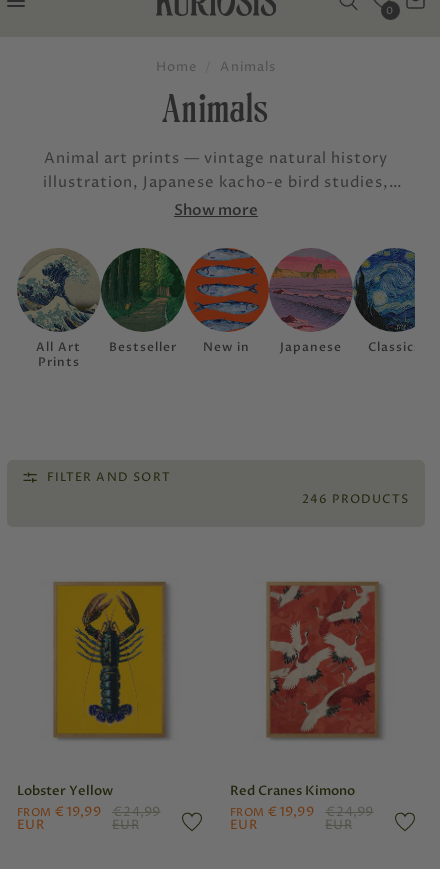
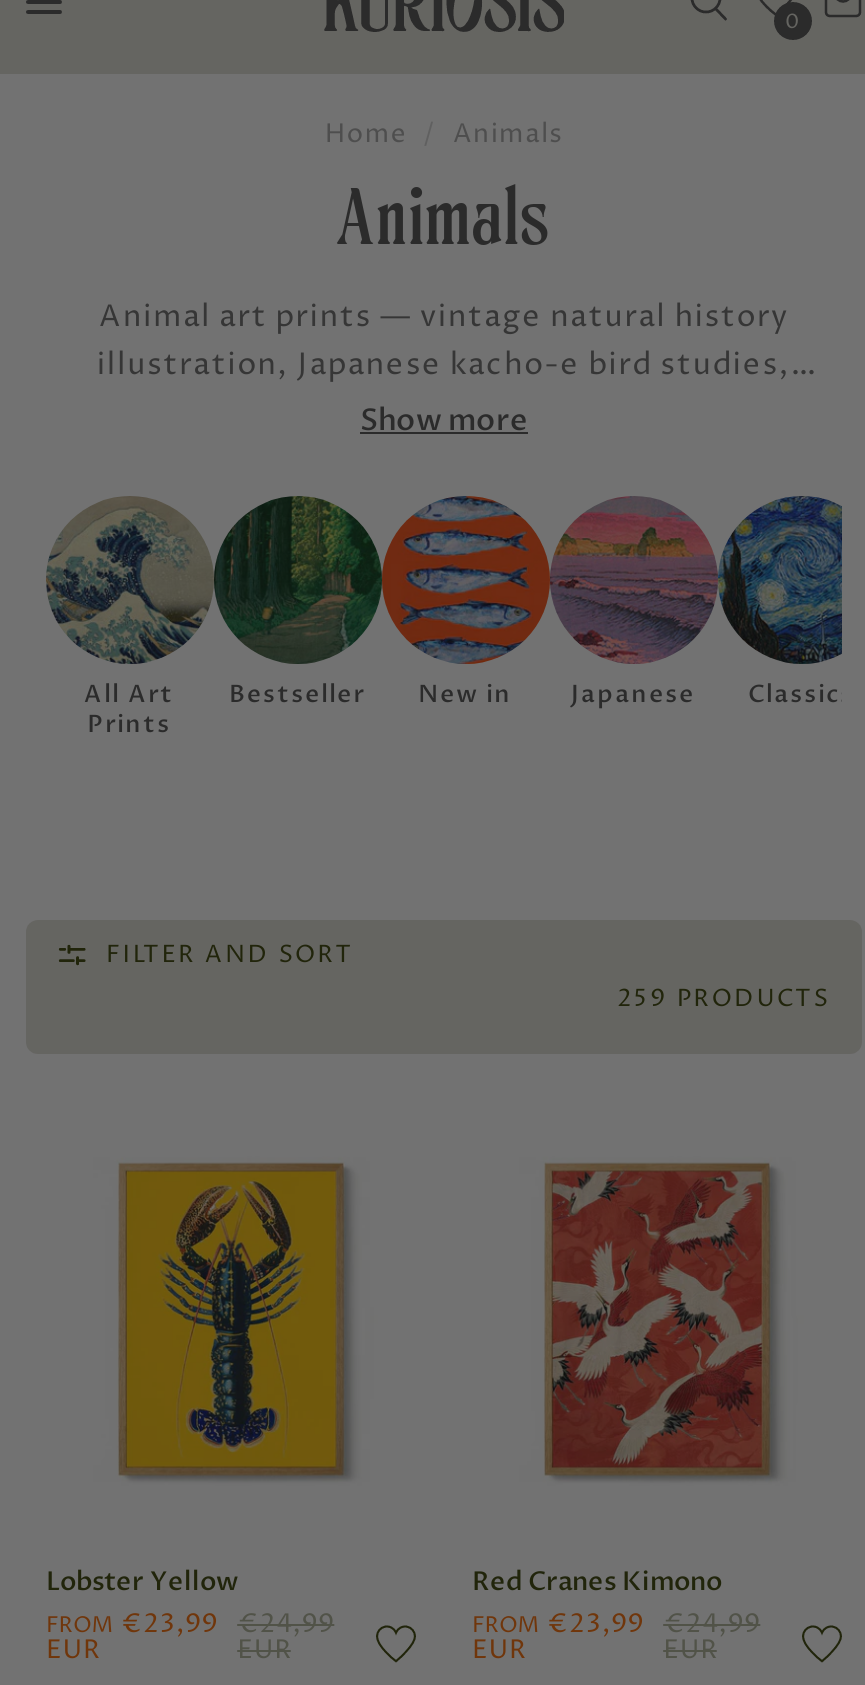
- 246 PRODUCTS
+ 259 PRODUCTS

- FROM €19,99
+ FROM €23,99

- FROM €19,99
+ FROM €23,99
